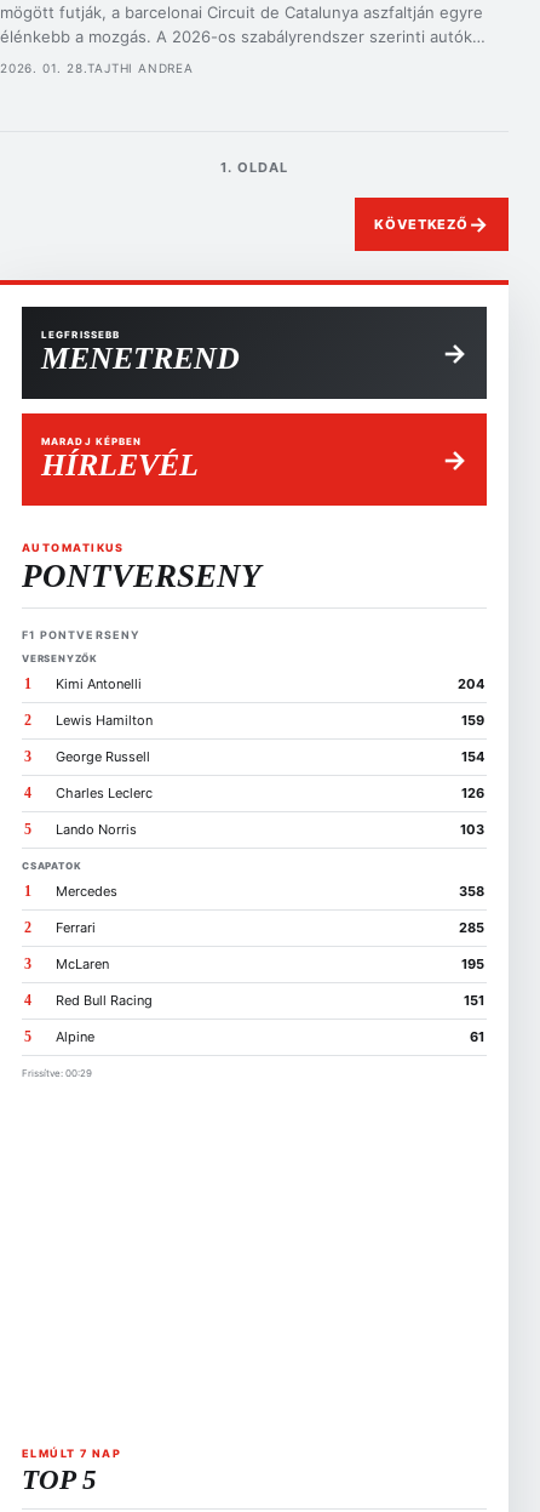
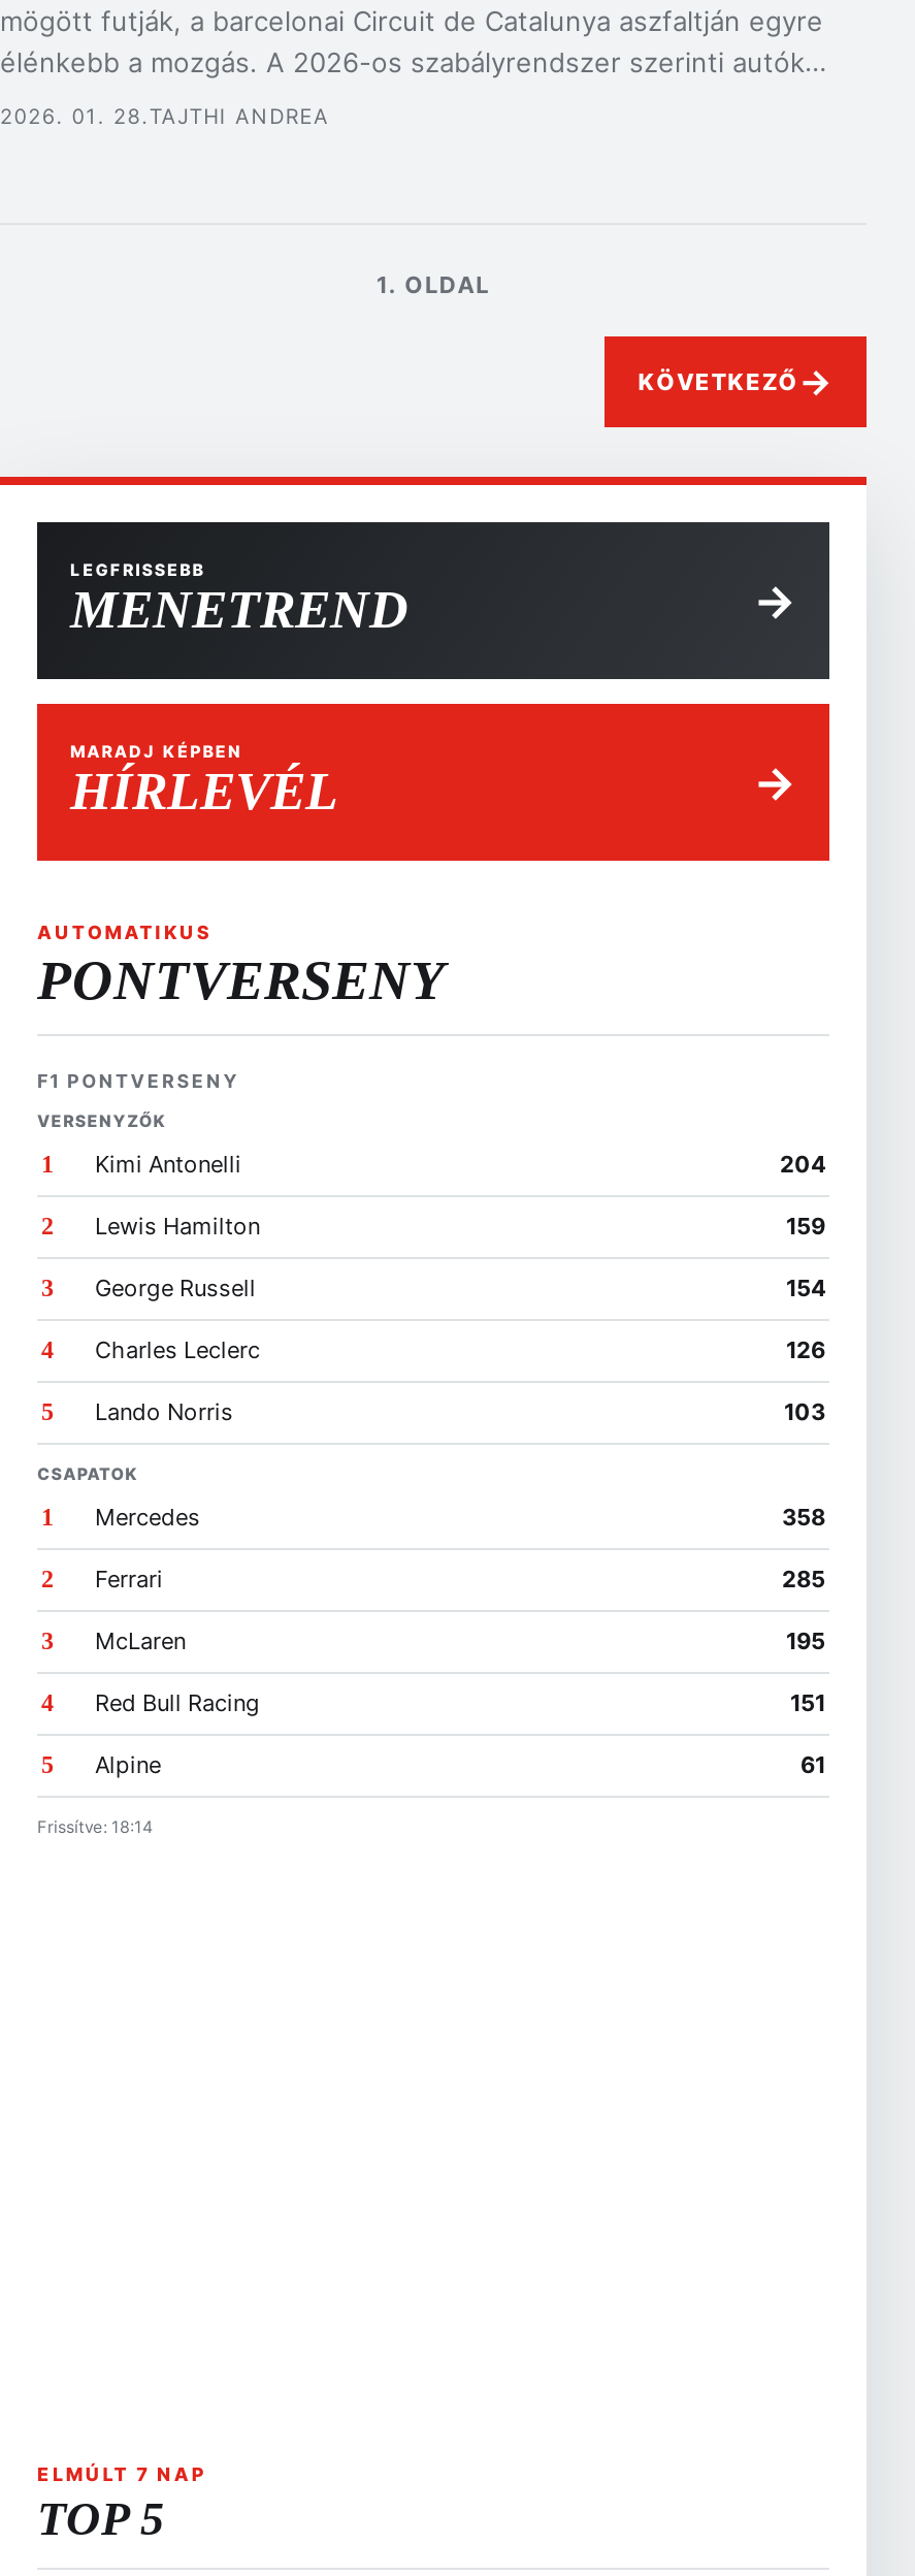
- Frissítve: 00:29
+ Frissítve: 18:14
